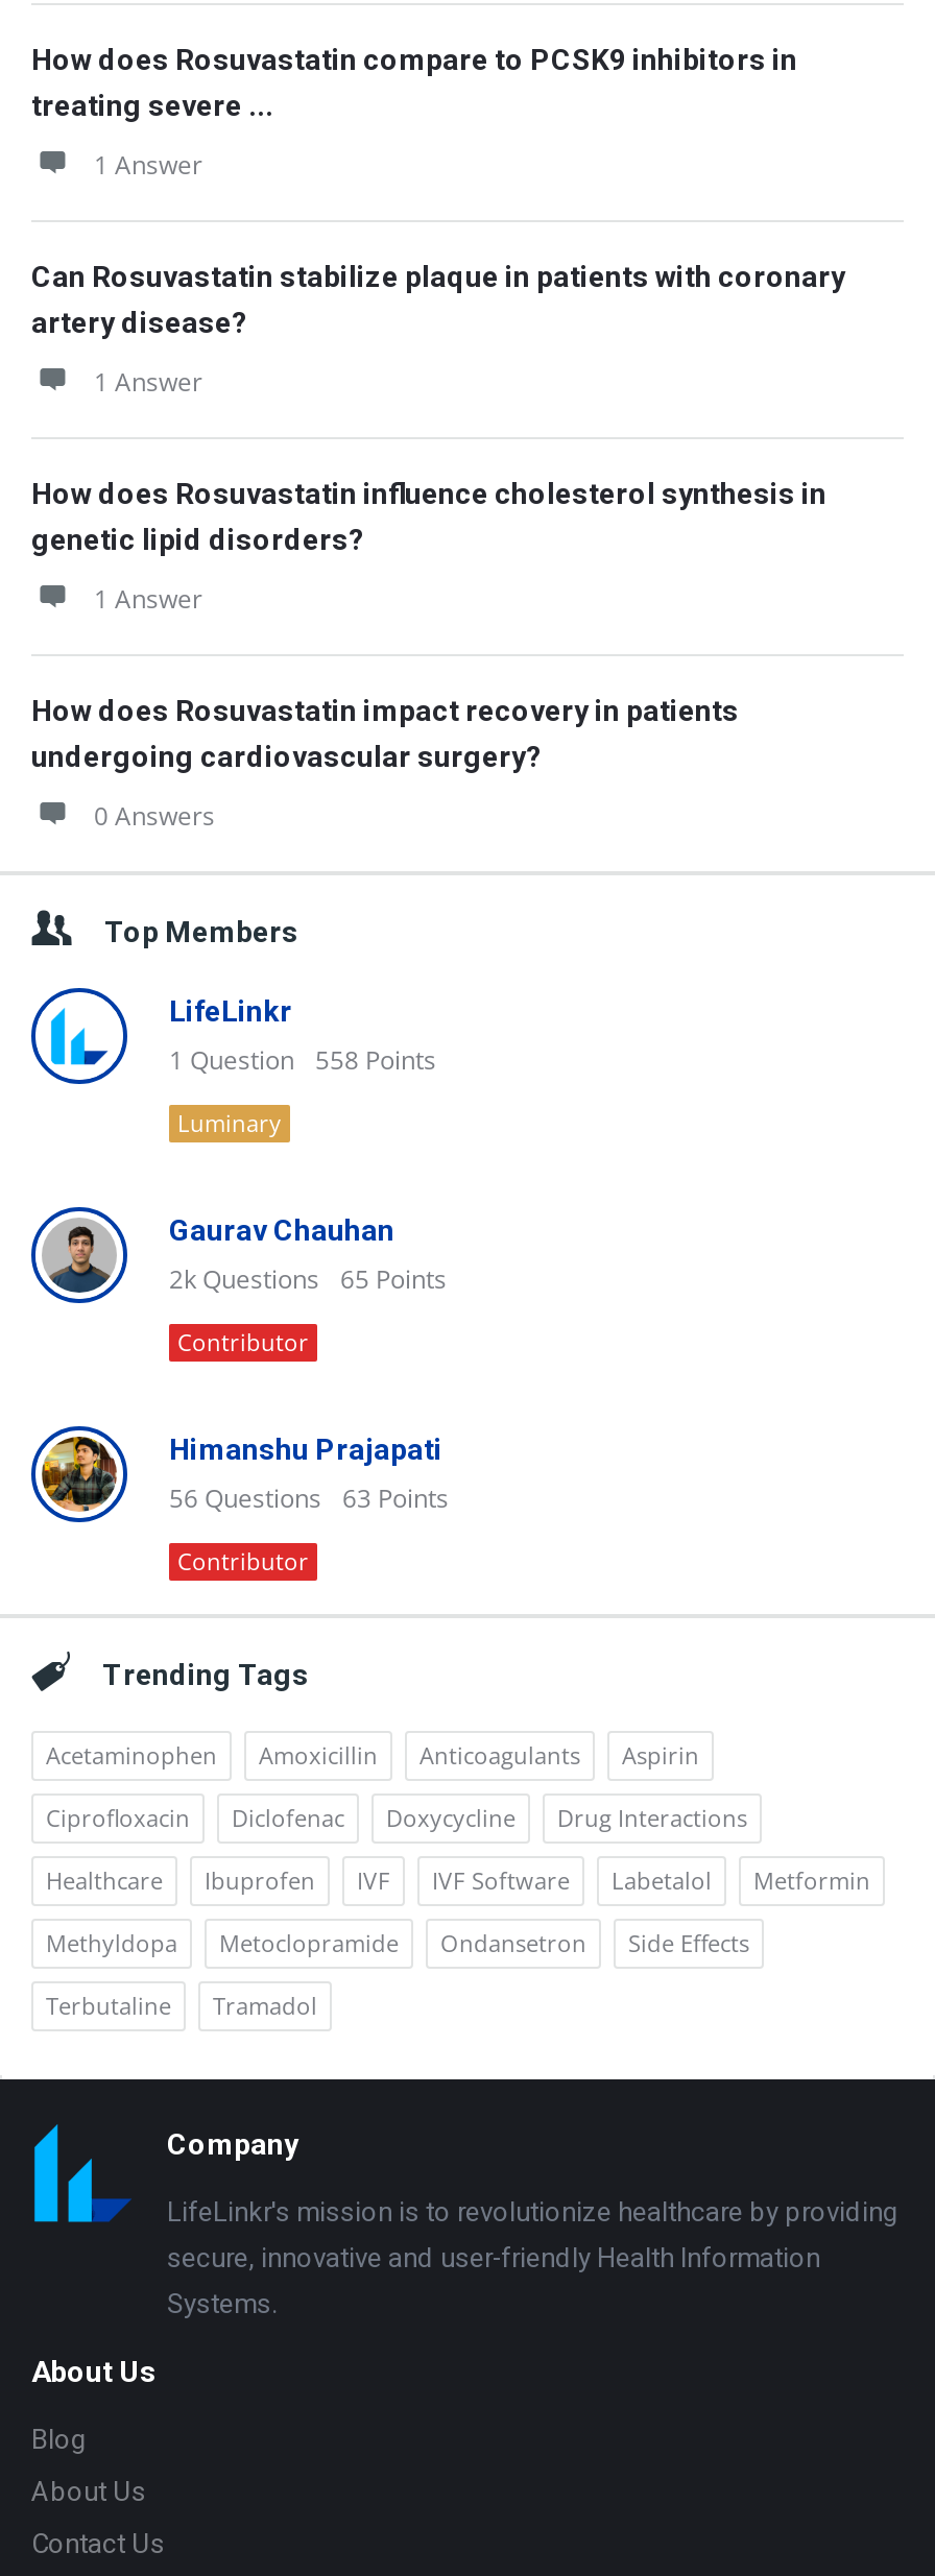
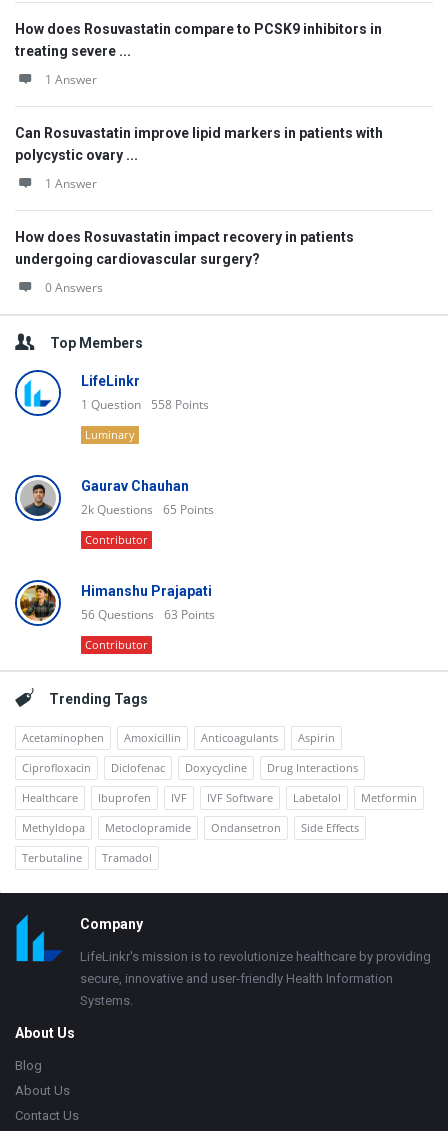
- Can Rosuvastatin stabilize plaque in patients with coronary
- artery disease?
- 1 Answer
- How does Rosuvastatin influence cholesterol synthesis in
- genetic lipid disorders?
+ Can Rosuvastatin improve lipid markers in patients with
+ polycystic ovary ...
